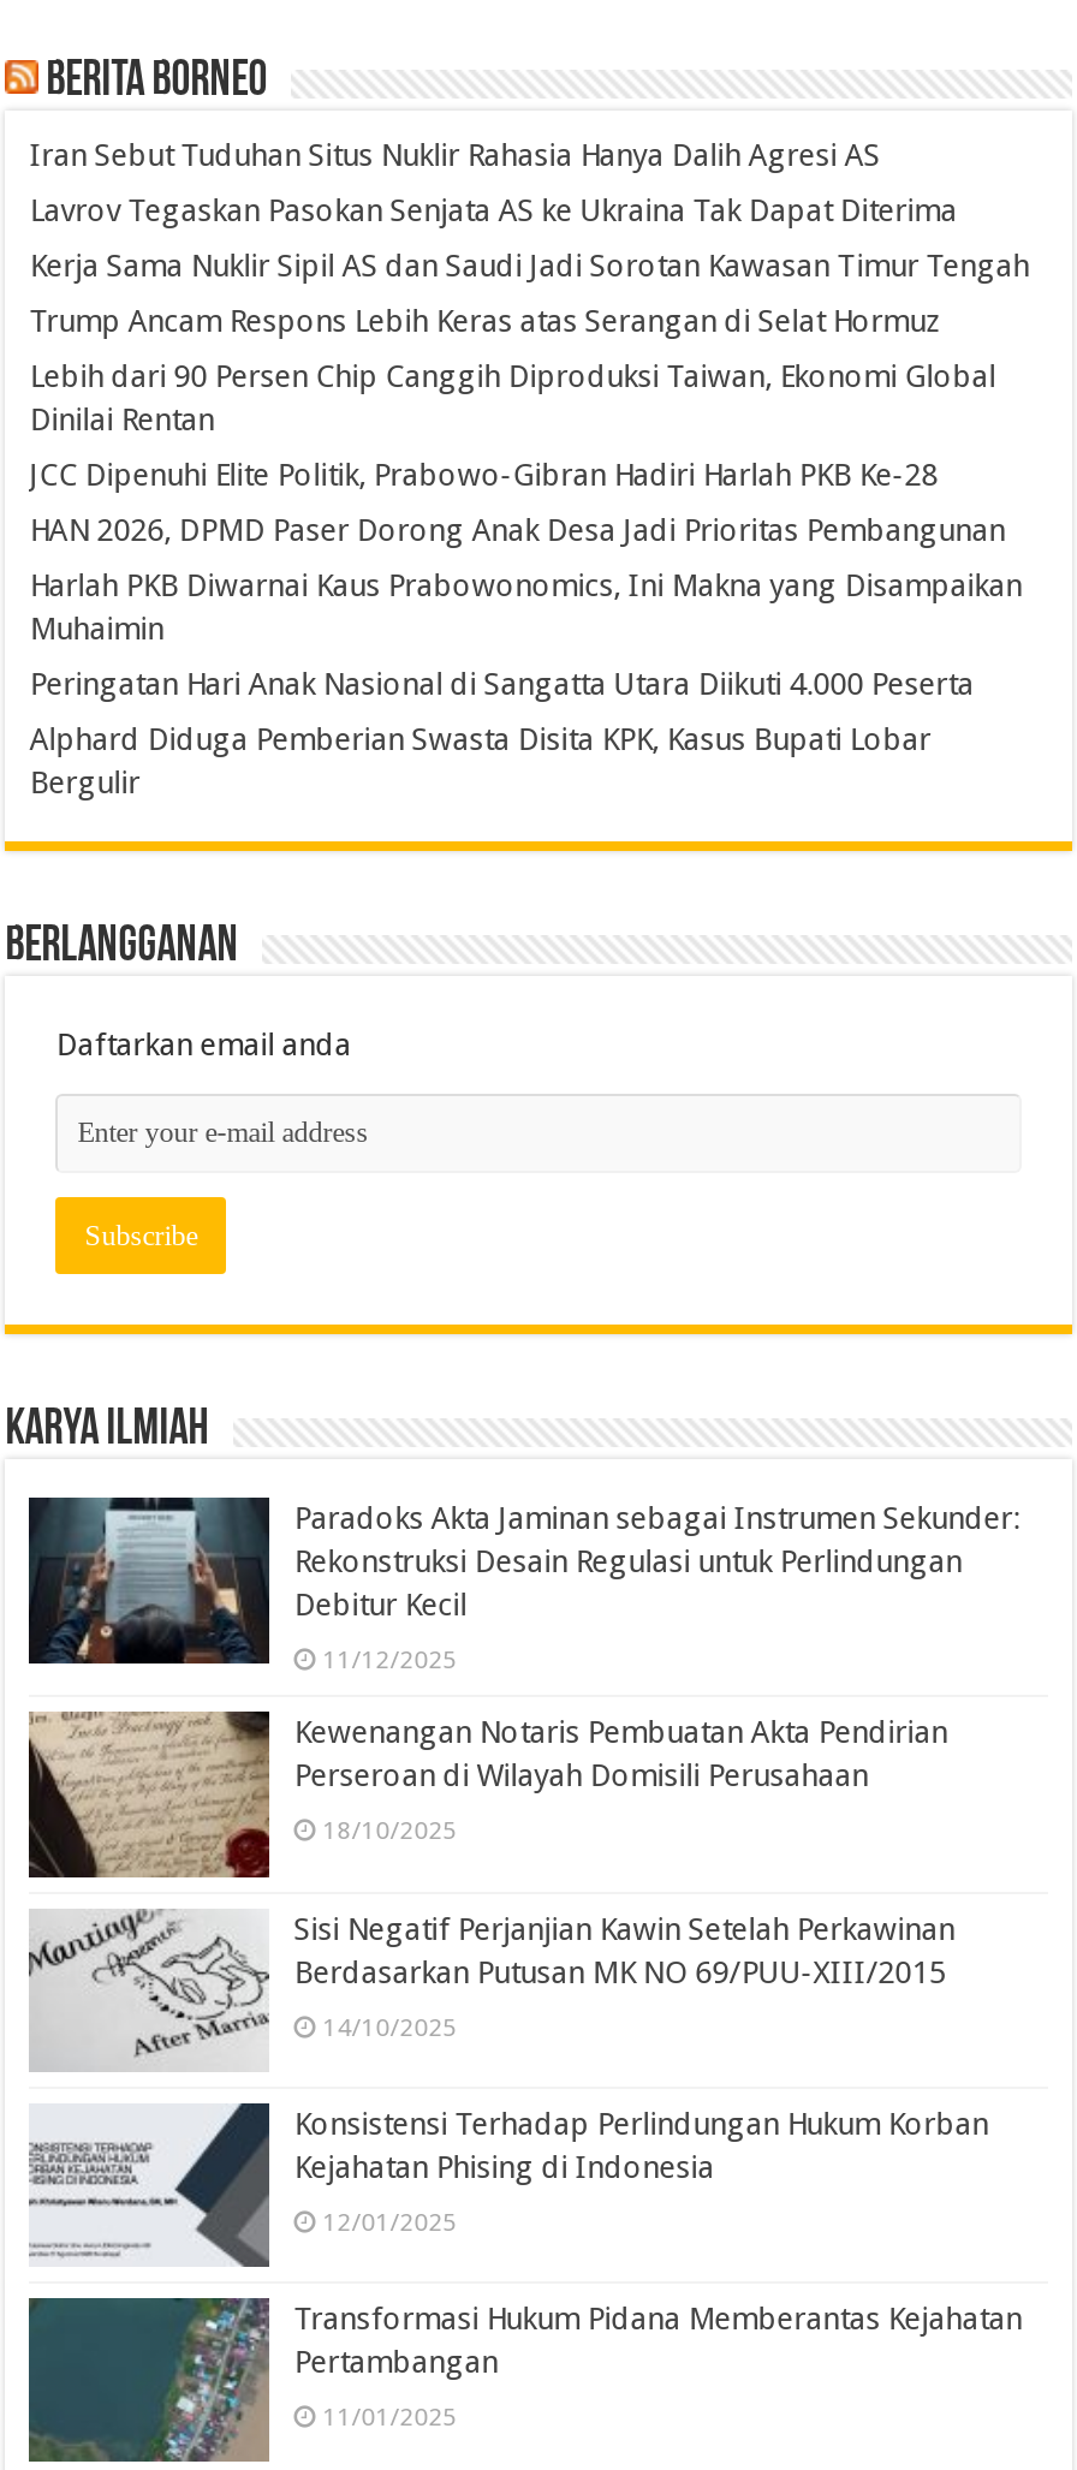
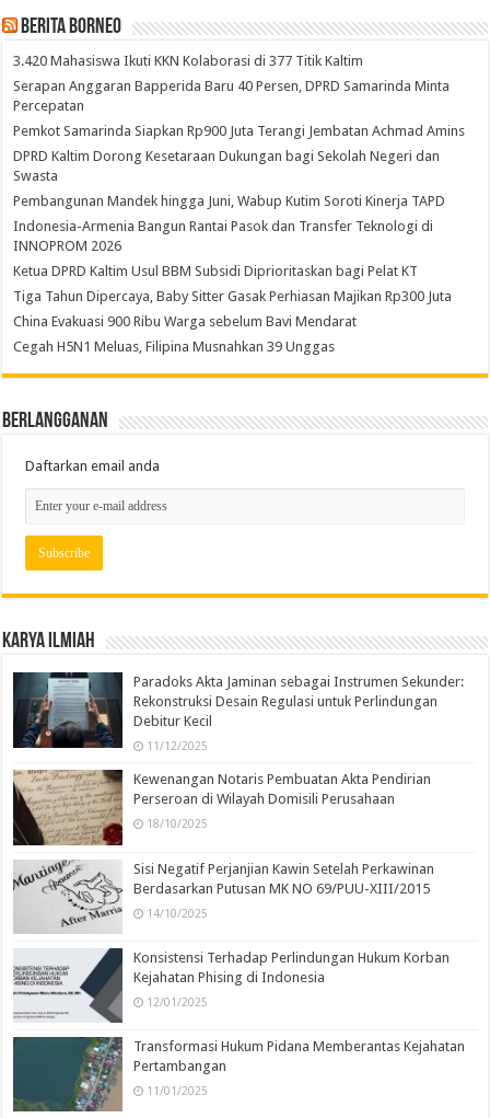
- Iran Sebut Tuduhan Situs Nuklir Rahasia Hanya Dalih Agresi AS
+ 3.420 Mahasiswa Ikuti KKN Kolaborasi di 377 Titik Kaltim

- Lavrov Tegaskan Pasokan Senjata AS ke Ukraina Tak Dapat Diterima
+ Serapan Anggaran Bapperida Baru 40 Persen, DPRD Samarinda Minta
+ Percepatan

- Kerja Sama Nuklir Sipil AS dan Saudi Jadi Sorotan Kawasan Timur Tengah
+ Pemkot Samarinda Siapkan Rp900 Juta Terangi Jembatan Achmad Amins

- Trump Ancam Respons Lebih Keras atas Serangan di Selat Hormuz
+ DPRD Kaltim Dorong Kesetaraan Dukungan bagi Sekolah Negeri dan
+ Swasta

- Lebih dari 90 Persen Chip Canggih Diproduksi Taiwan, Ekonomi Global
- Dinilai Rentan
+ Pembangunan Mandek hingga Juni, Wabup Kutim Soroti Kinerja TAPD

- JCC Dipenuhi Elite Politik, Prabowo-Gibran Hadiri Harlah PKB Ke-28
+ Indonesia-Armenia Bangun Rantai Pasok dan Transfer Teknologi di
+ INNOPROM 2026

- HAN 2026, DPMD Paser Dorong Anak Desa Jadi Prioritas Pembangunan
+ Ketua DPRD Kaltim Usul BBM Subsidi Diprioritaskan bagi Pelat KT

- Harlah PKB Diwarnai Kaus Prabowonomics, Ini Makna yang Disampaikan
- Muhaimin
+ Tiga Tahun Dipercaya, Baby Sitter Gasak Perhiasan Majikan Rp300 Juta

- Peringatan Hari Anak Nasional di Sangatta Utara Diikuti 4.000 Peserta
+ China Evakuasi 900 Ribu Warga sebelum Bavi Mendarat

- Alphard Diduga Pemberian Swasta Disita KPK, Kasus Bupati Lobar
- Bergulir
+ Cegah H5N1 Meluas, Filipina Musnahkan 39 Unggas
